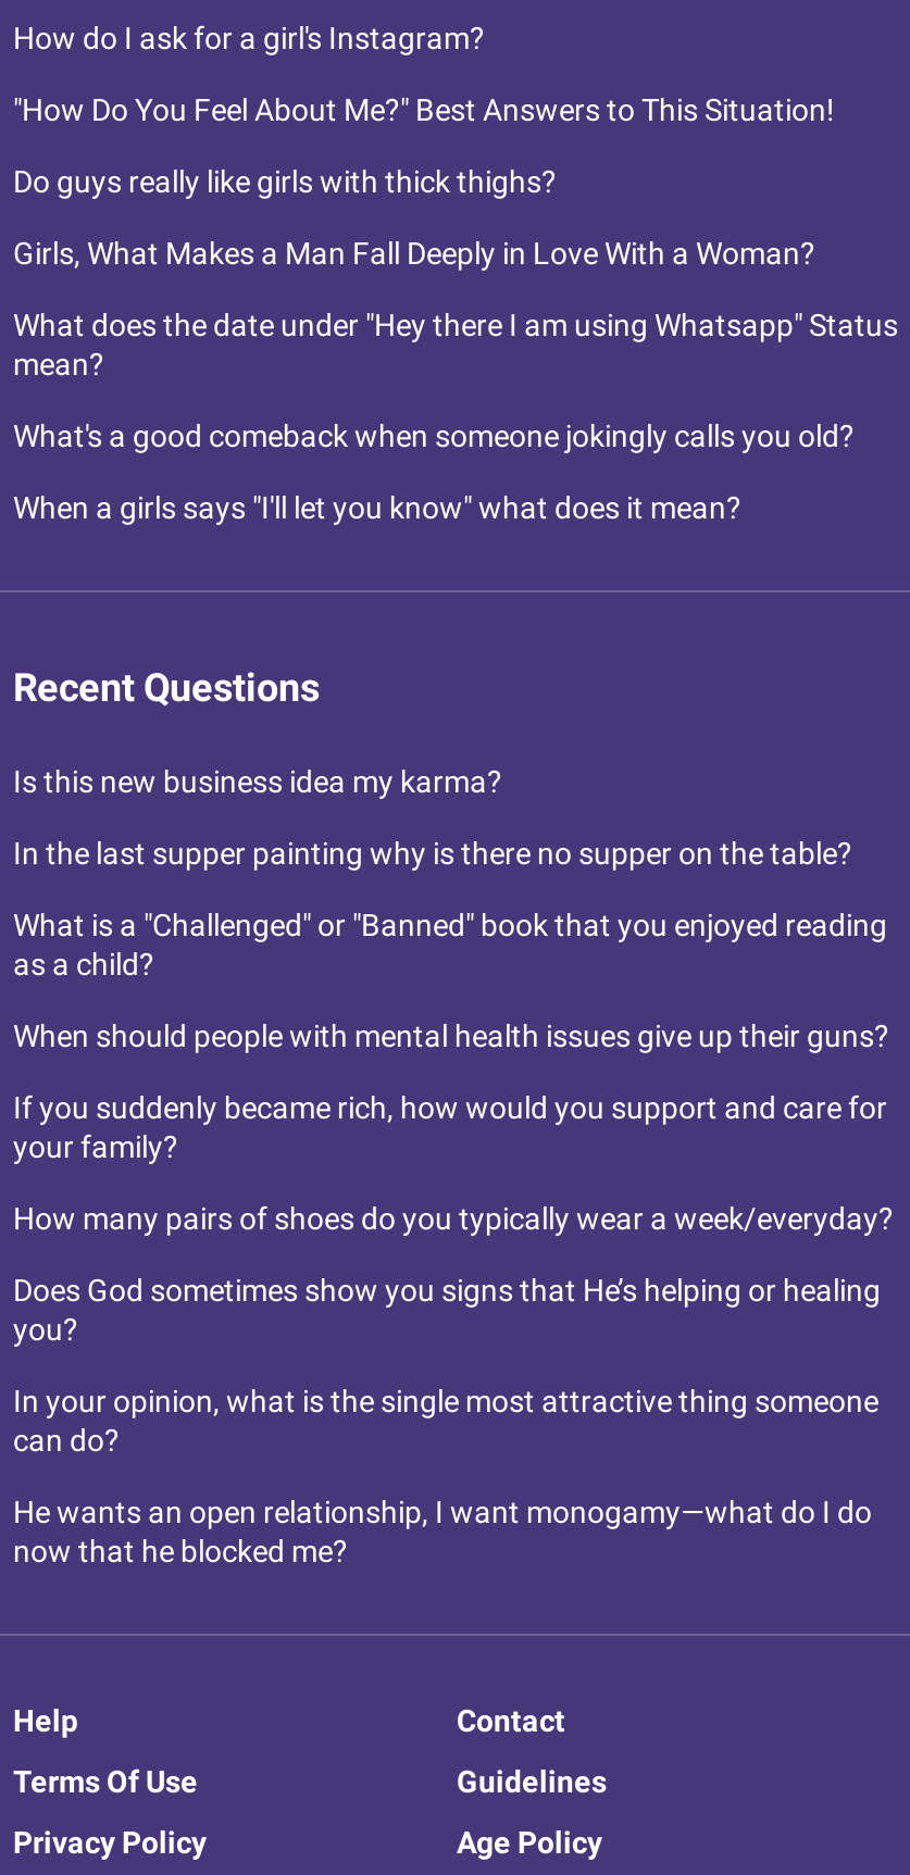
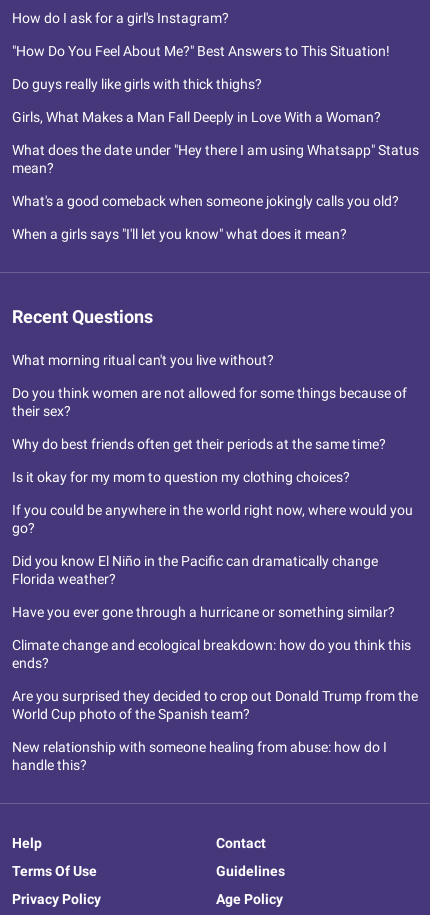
- Is this new business idea my karma?
- In the last supper painting why is there no supper on the table?
- What is a "Challenged" or "Banned" book that you enjoyed reading
- as a child?
- When should people with mental health issues give up their guns?
- If you suddenly became rich, how would you support and care for
- your family?
- How many pairs of shoes do you typically wear a week/everyday?
- Does God sometimes show you signs that He’s helping or healing
- you?
- In your opinion, what is the single most attractive thing someone
- can do?
- He wants an open relationship, I want monogamy—what do I do
- now that he blocked me?
+ What morning ritual can't you live without?
+ Do you think women are not allowed for some things because of
+ their sex?
+ Why do best friends often get their periods at the same time?
+ Is it okay for my mom to question my clothing choices?
+ If you could be anywhere in the world right now, where would you
+ go?
+ Did you know El Niño in the Pacific can dramatically change
+ Florida weather?
+ Have you ever gone through a hurricane or something similar?
+ Climate change and ecological breakdown: how do you think this
+ ends?
+ Are you surprised they decided to crop out Donald Trump from the
+ World Cup photo of the Spanish team?
+ New relationship with someone healing from abuse: how do I
+ handle this?
